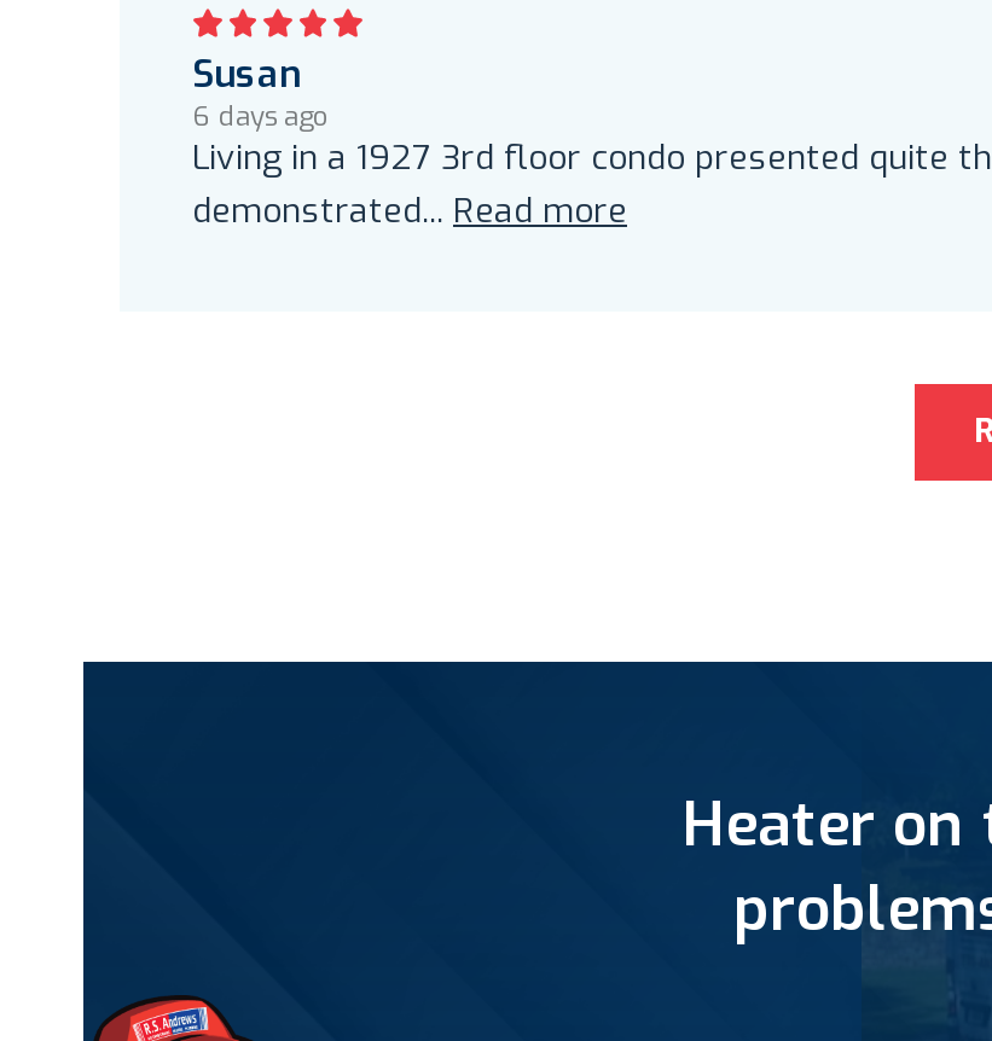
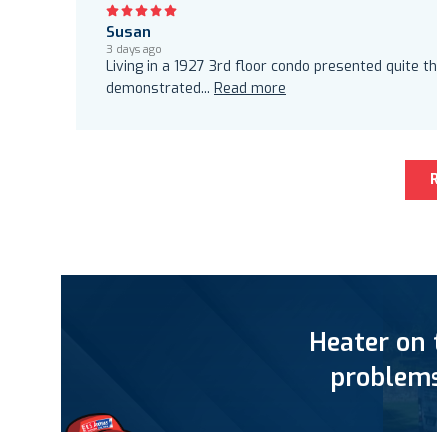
- 6 days ago
+ 3 days ago
